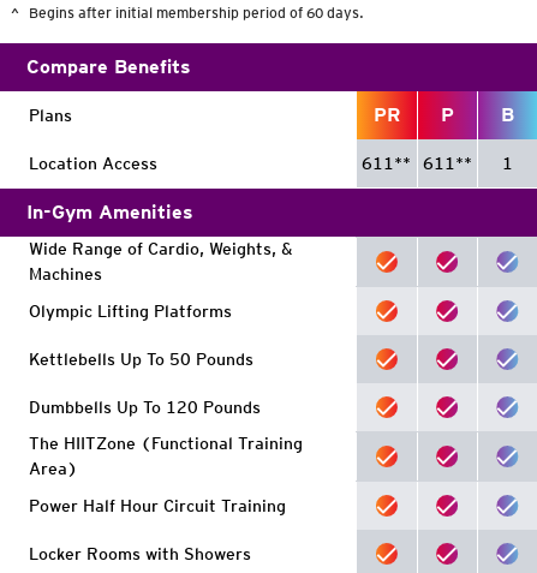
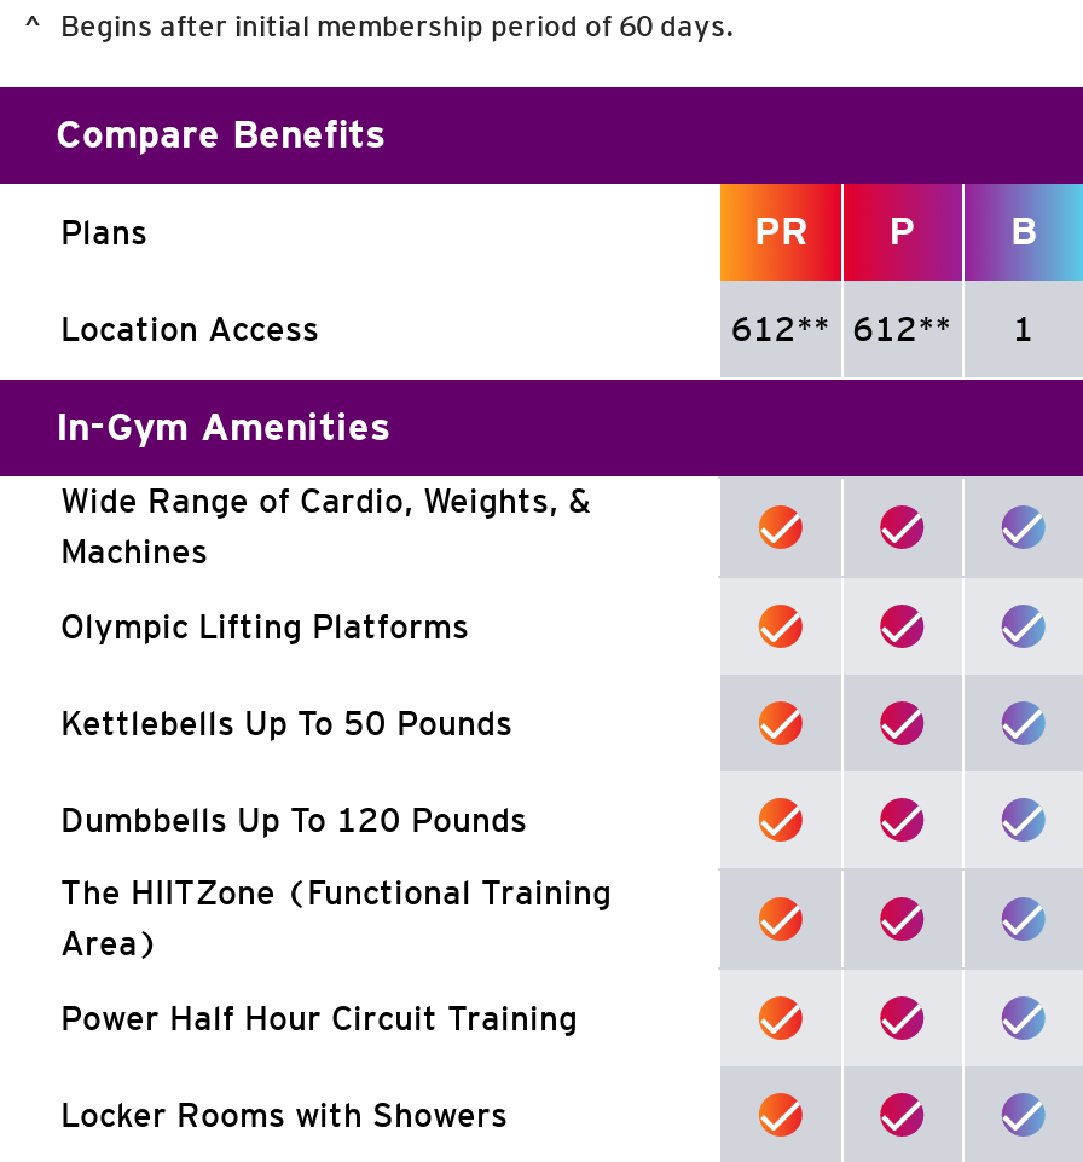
- 611** 611** 1
+ 612** 612** 1
